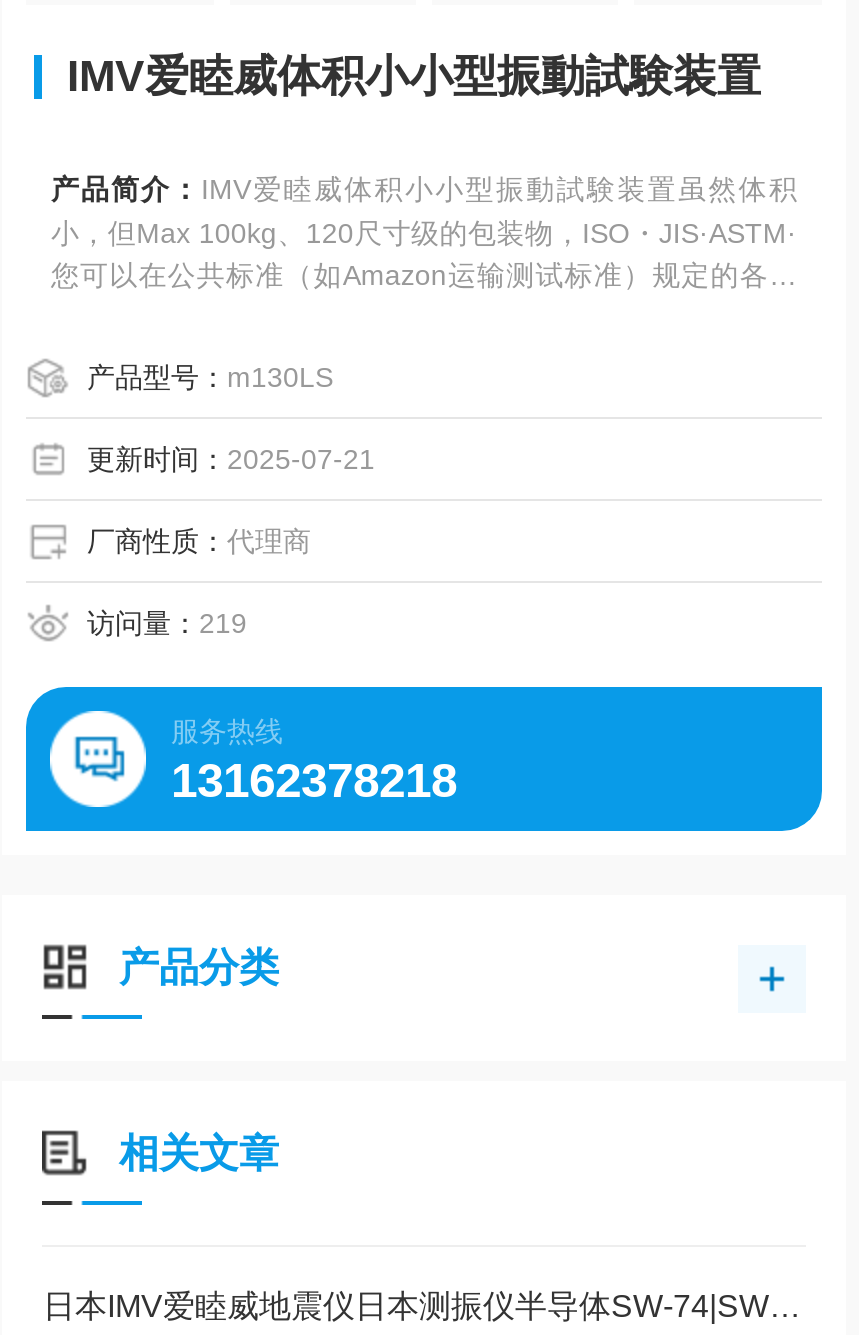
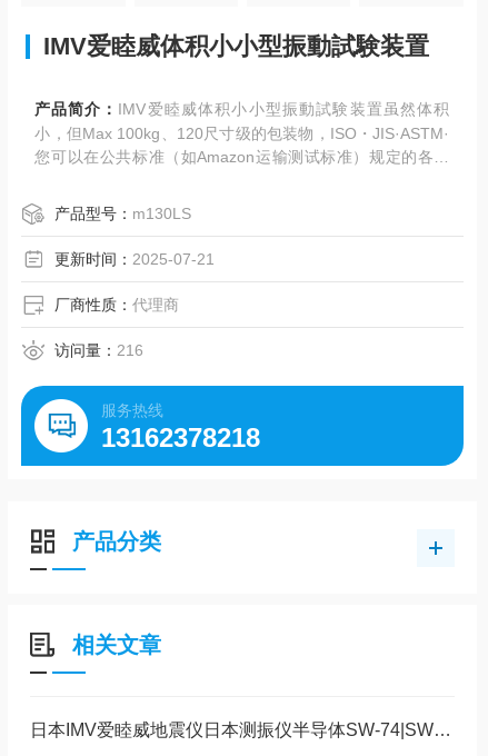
- 访问量：219
+ 访问量：216
